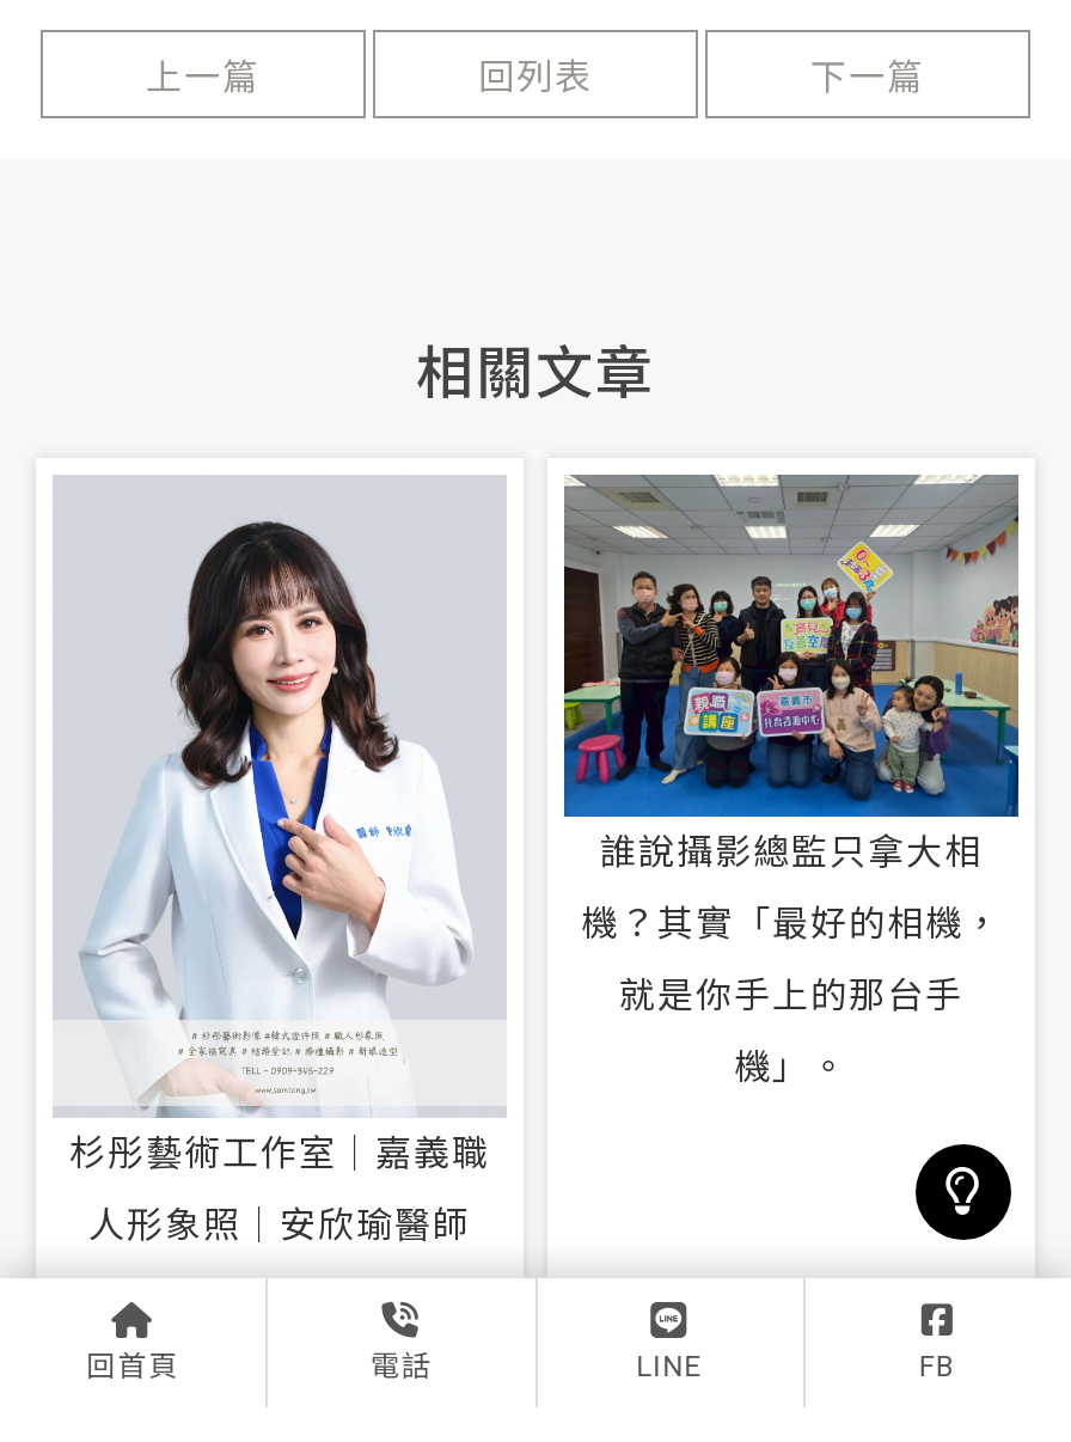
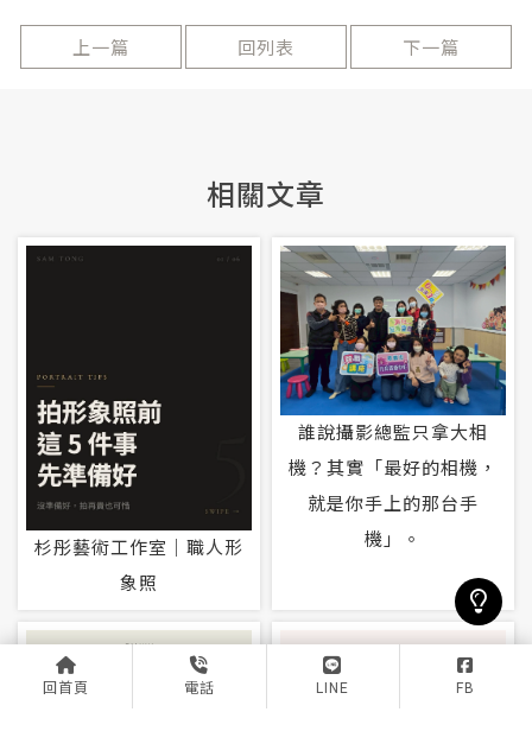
- [image]
- 杉彤藝術工作室｜嘉義職
+ [image]
+ 杉彤藝術工作室｜職人形

- 人形象照｜安欣瑜醫師
+ 象照
